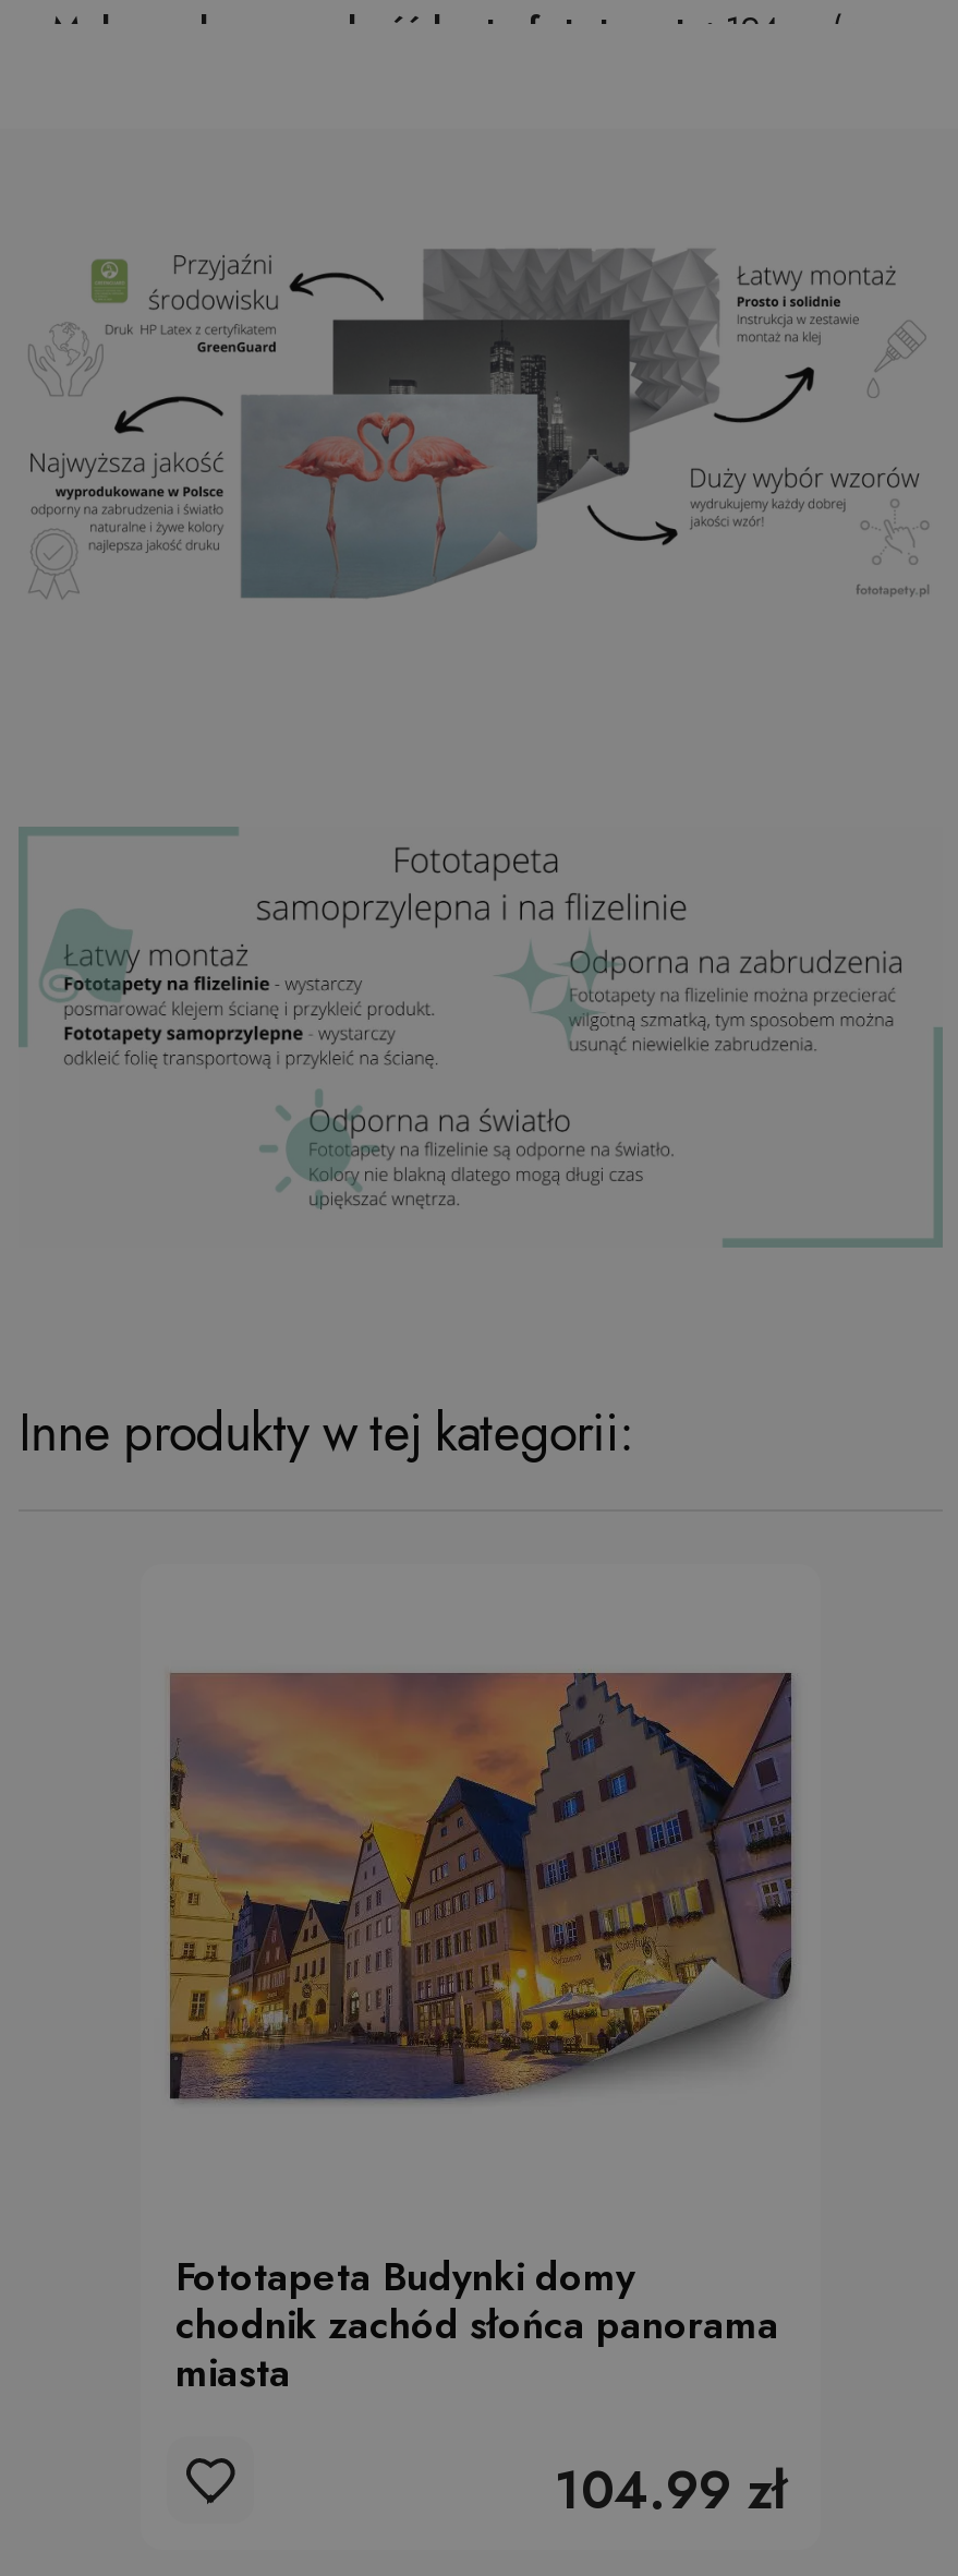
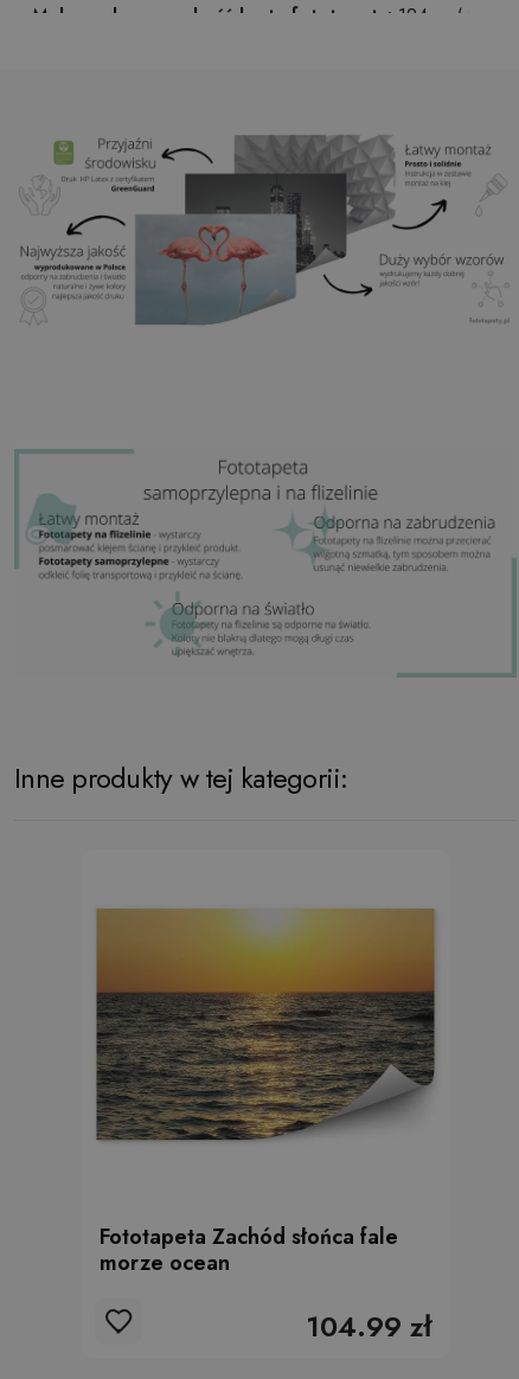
- [image]
+ [image]

- Fototapeta Budynki domy
- chodnik zachód słońca panorama
- miasta
+ Fototapeta Zachód słońca fale
+ morze ocean
